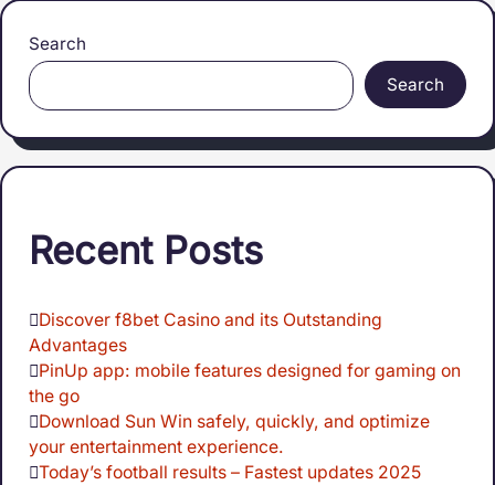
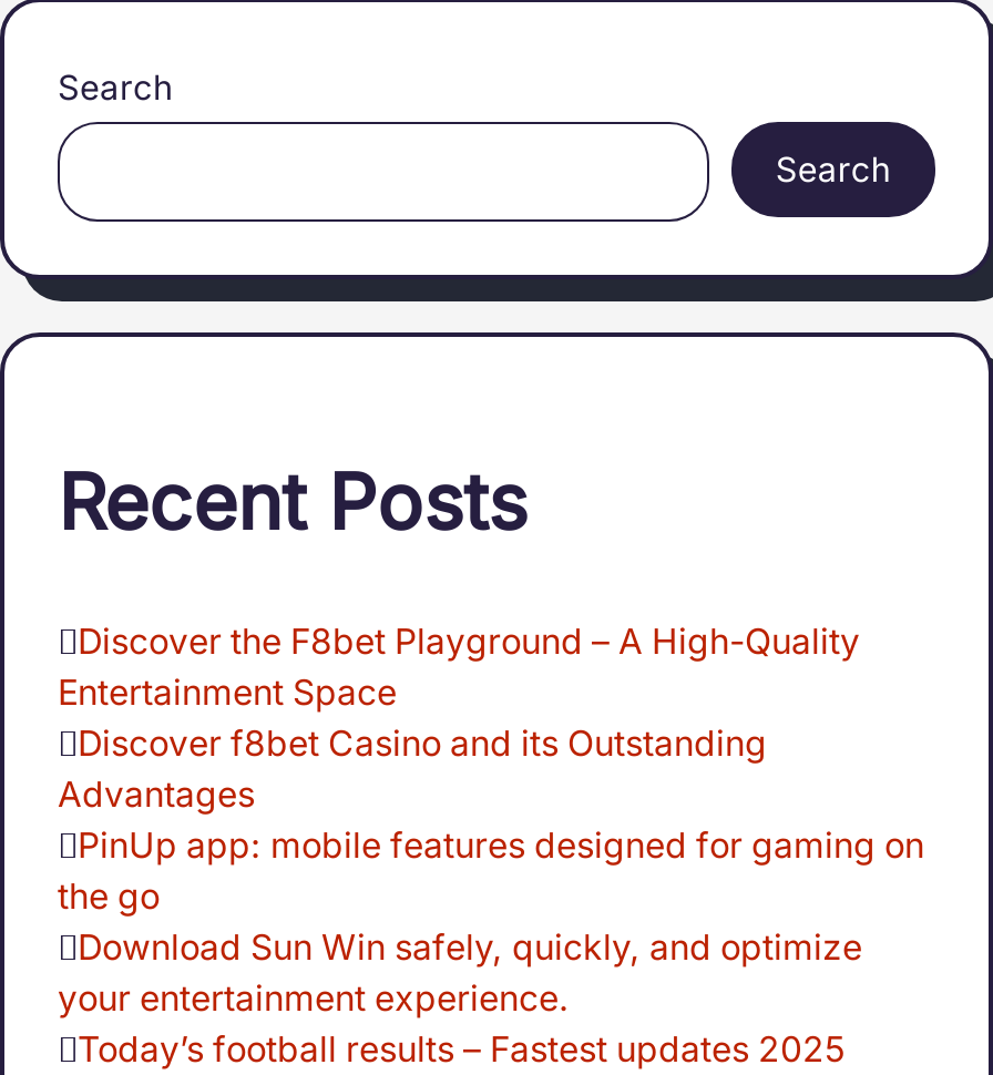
+ Discover the F8bet Playground – A High-Quality
+ Entertainment Space
